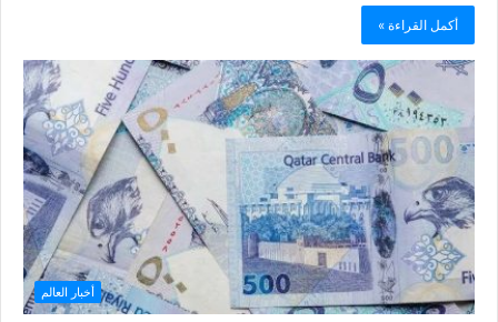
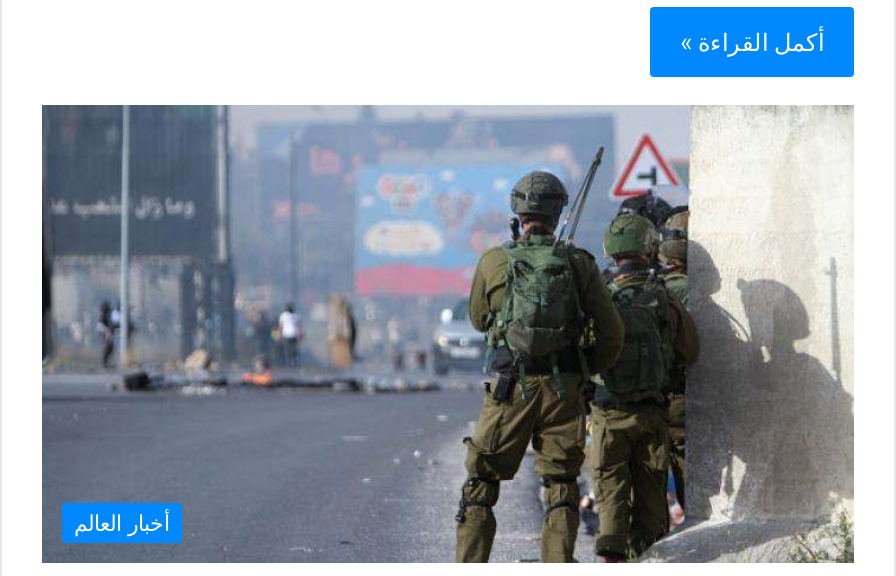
- [image]
+ [image]
